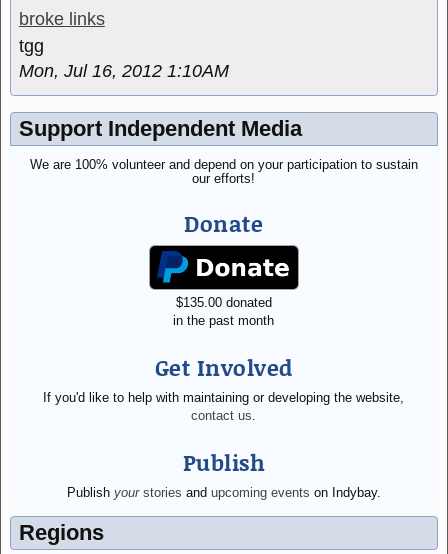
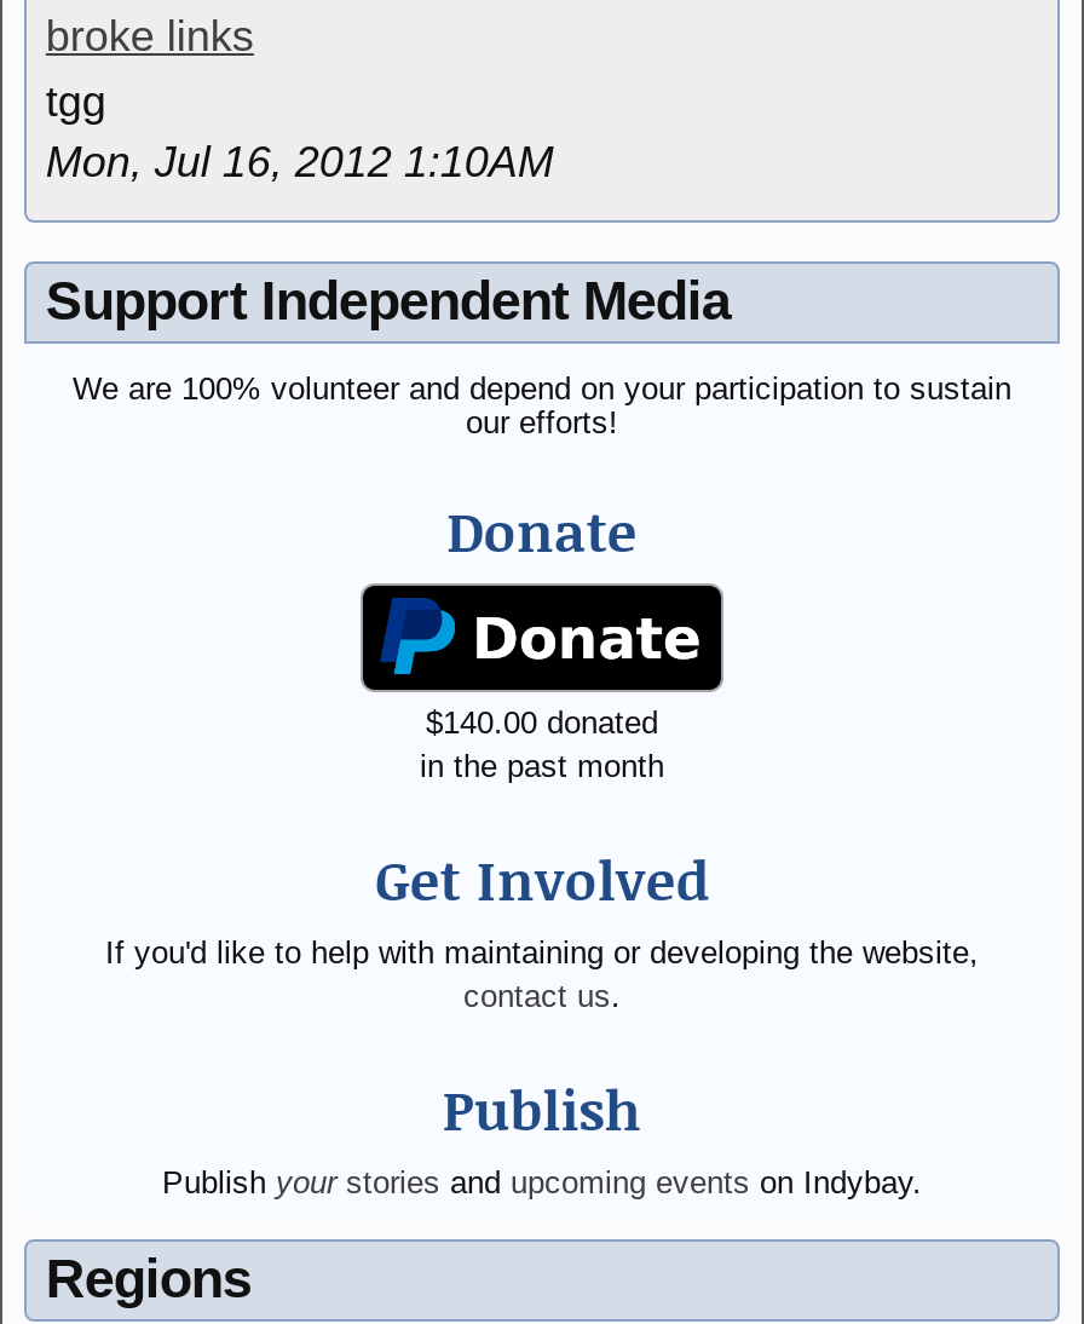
- $135.00 donated
+ $140.00 donated
